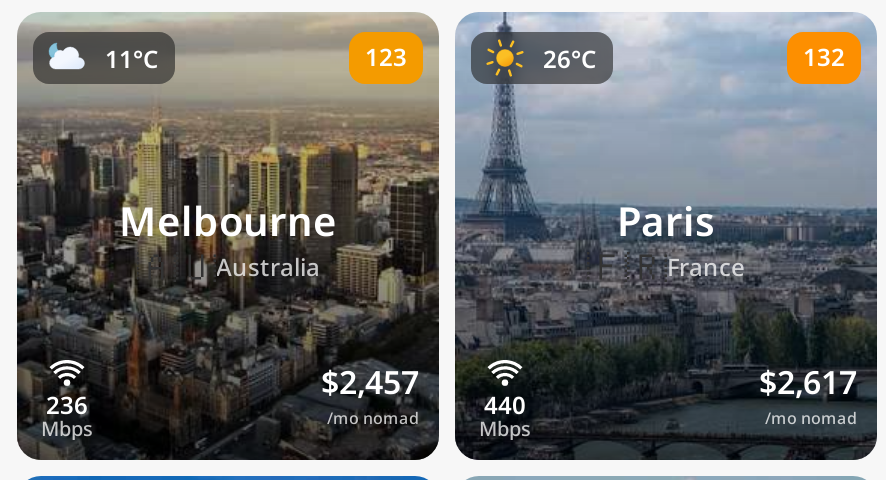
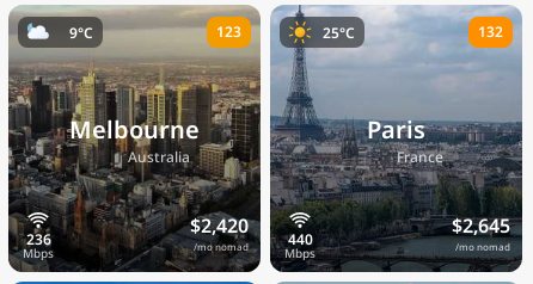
- 11°C
+ 9°C

- 26°C
+ 25°C

- $2,457
+ $2,420

- $2,617
+ $2,645
